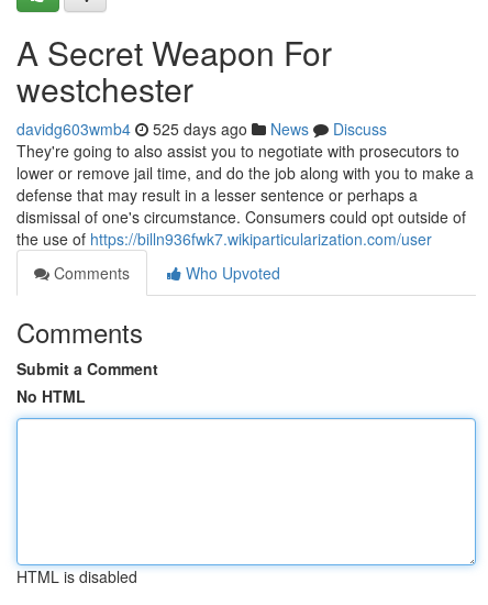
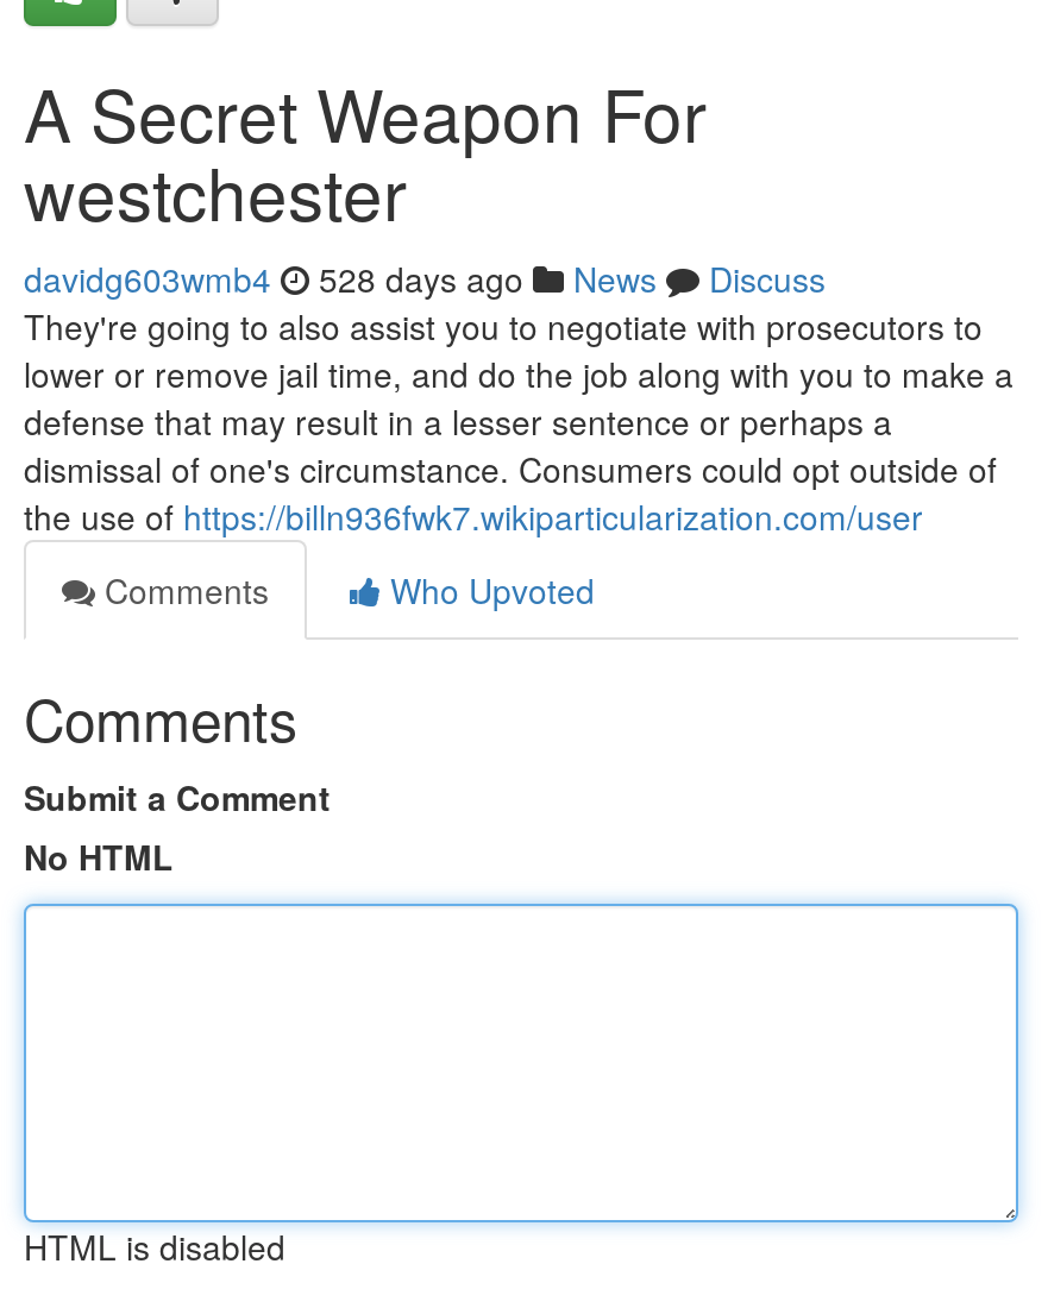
- davidg603wmb4 525 days ago News Discuss
+ davidg603wmb4 528 days ago News Discuss
